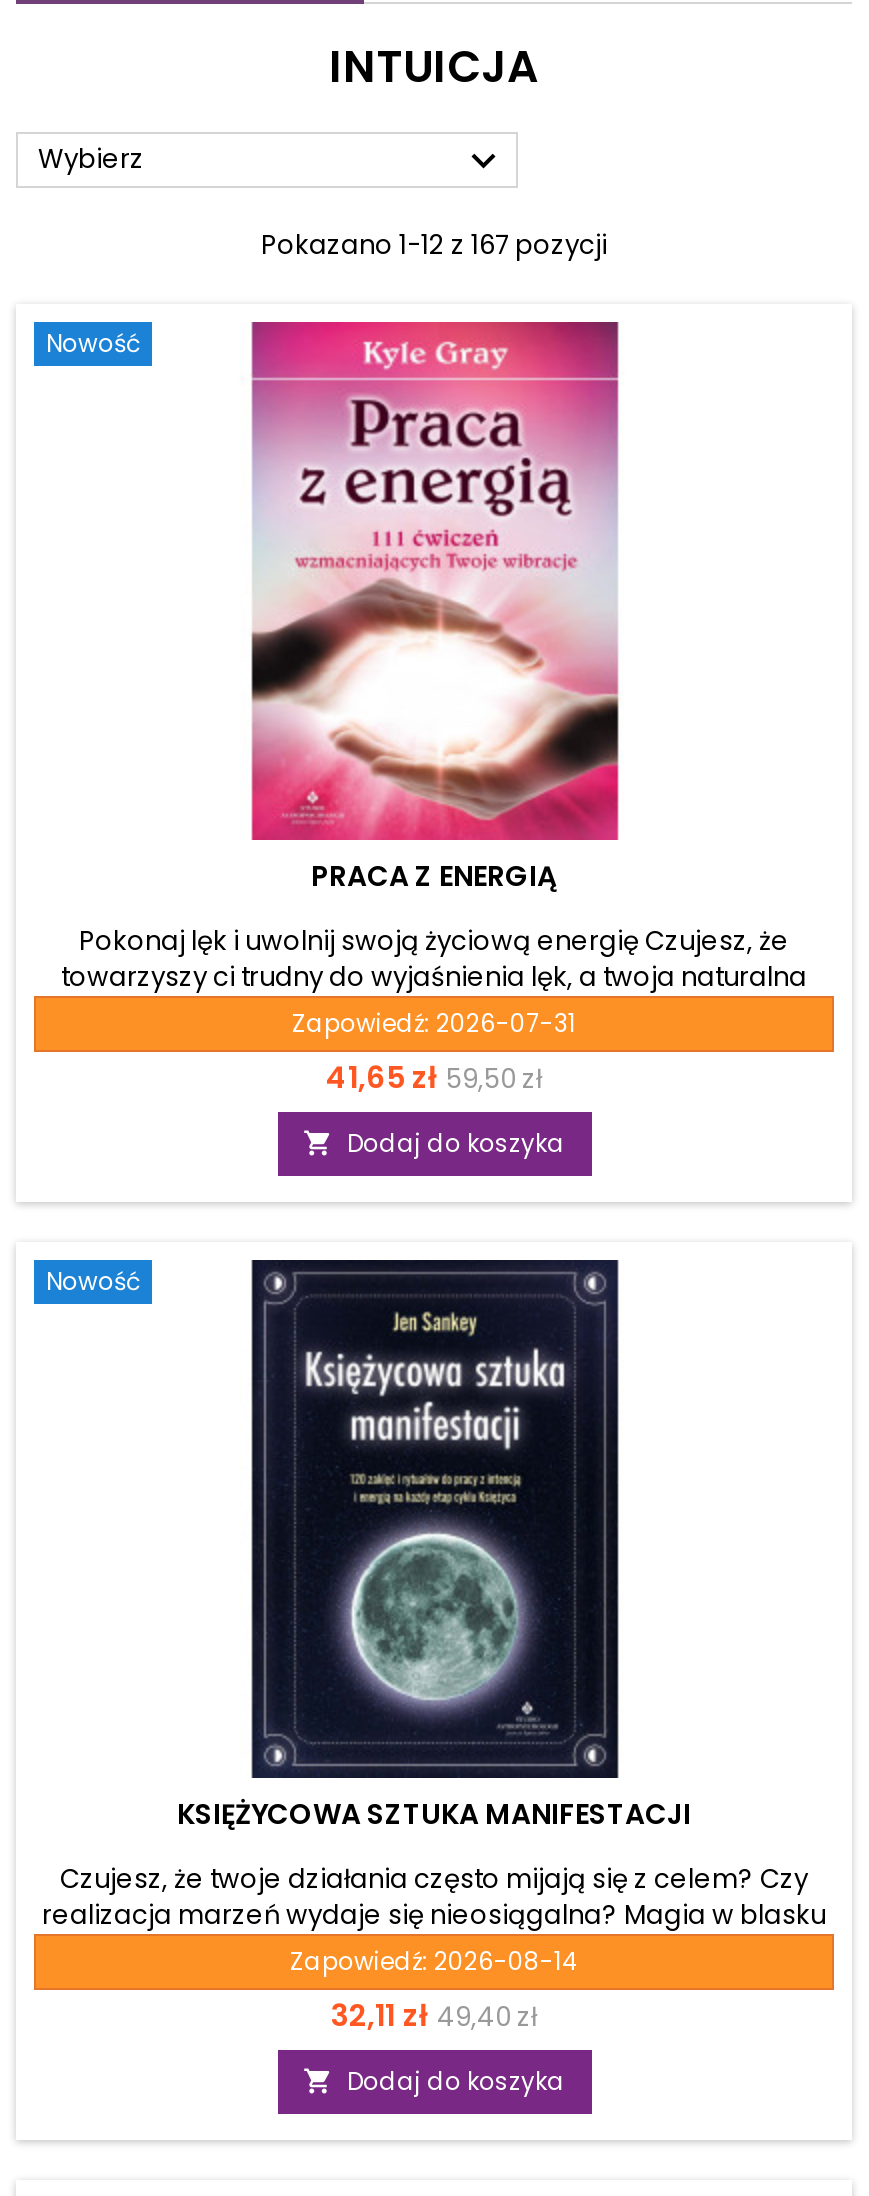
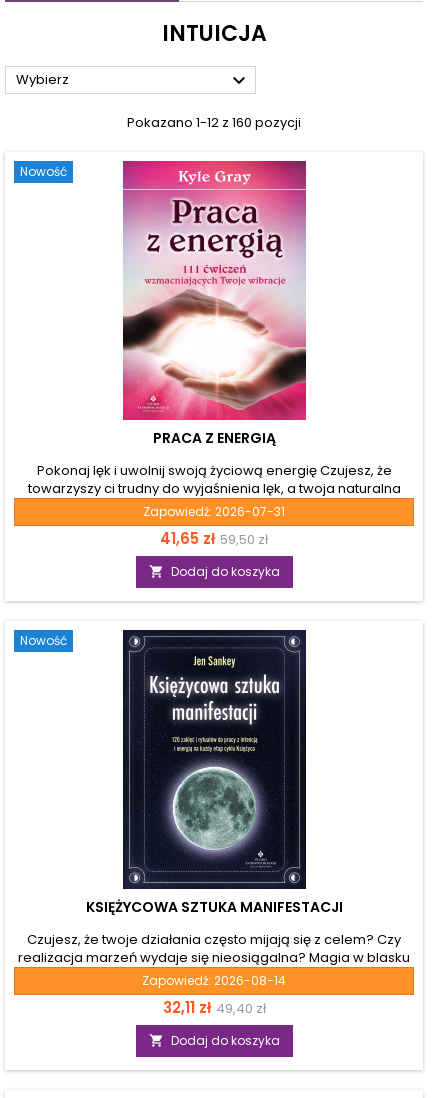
- Pokazano 1-12 z 167 pozycji
+ Pokazano 1-12 z 160 pozycji
